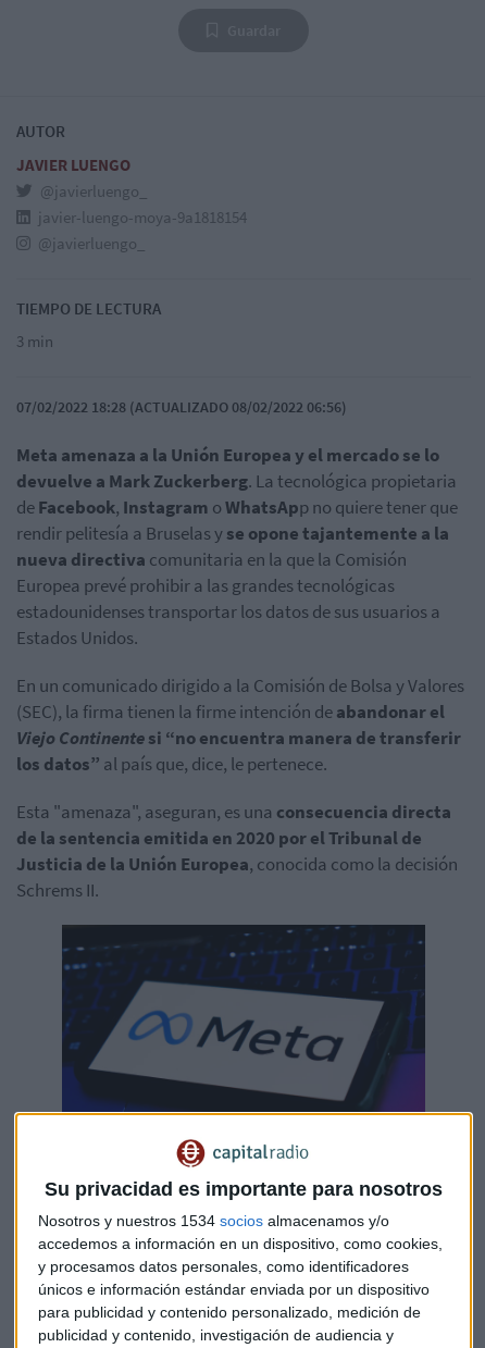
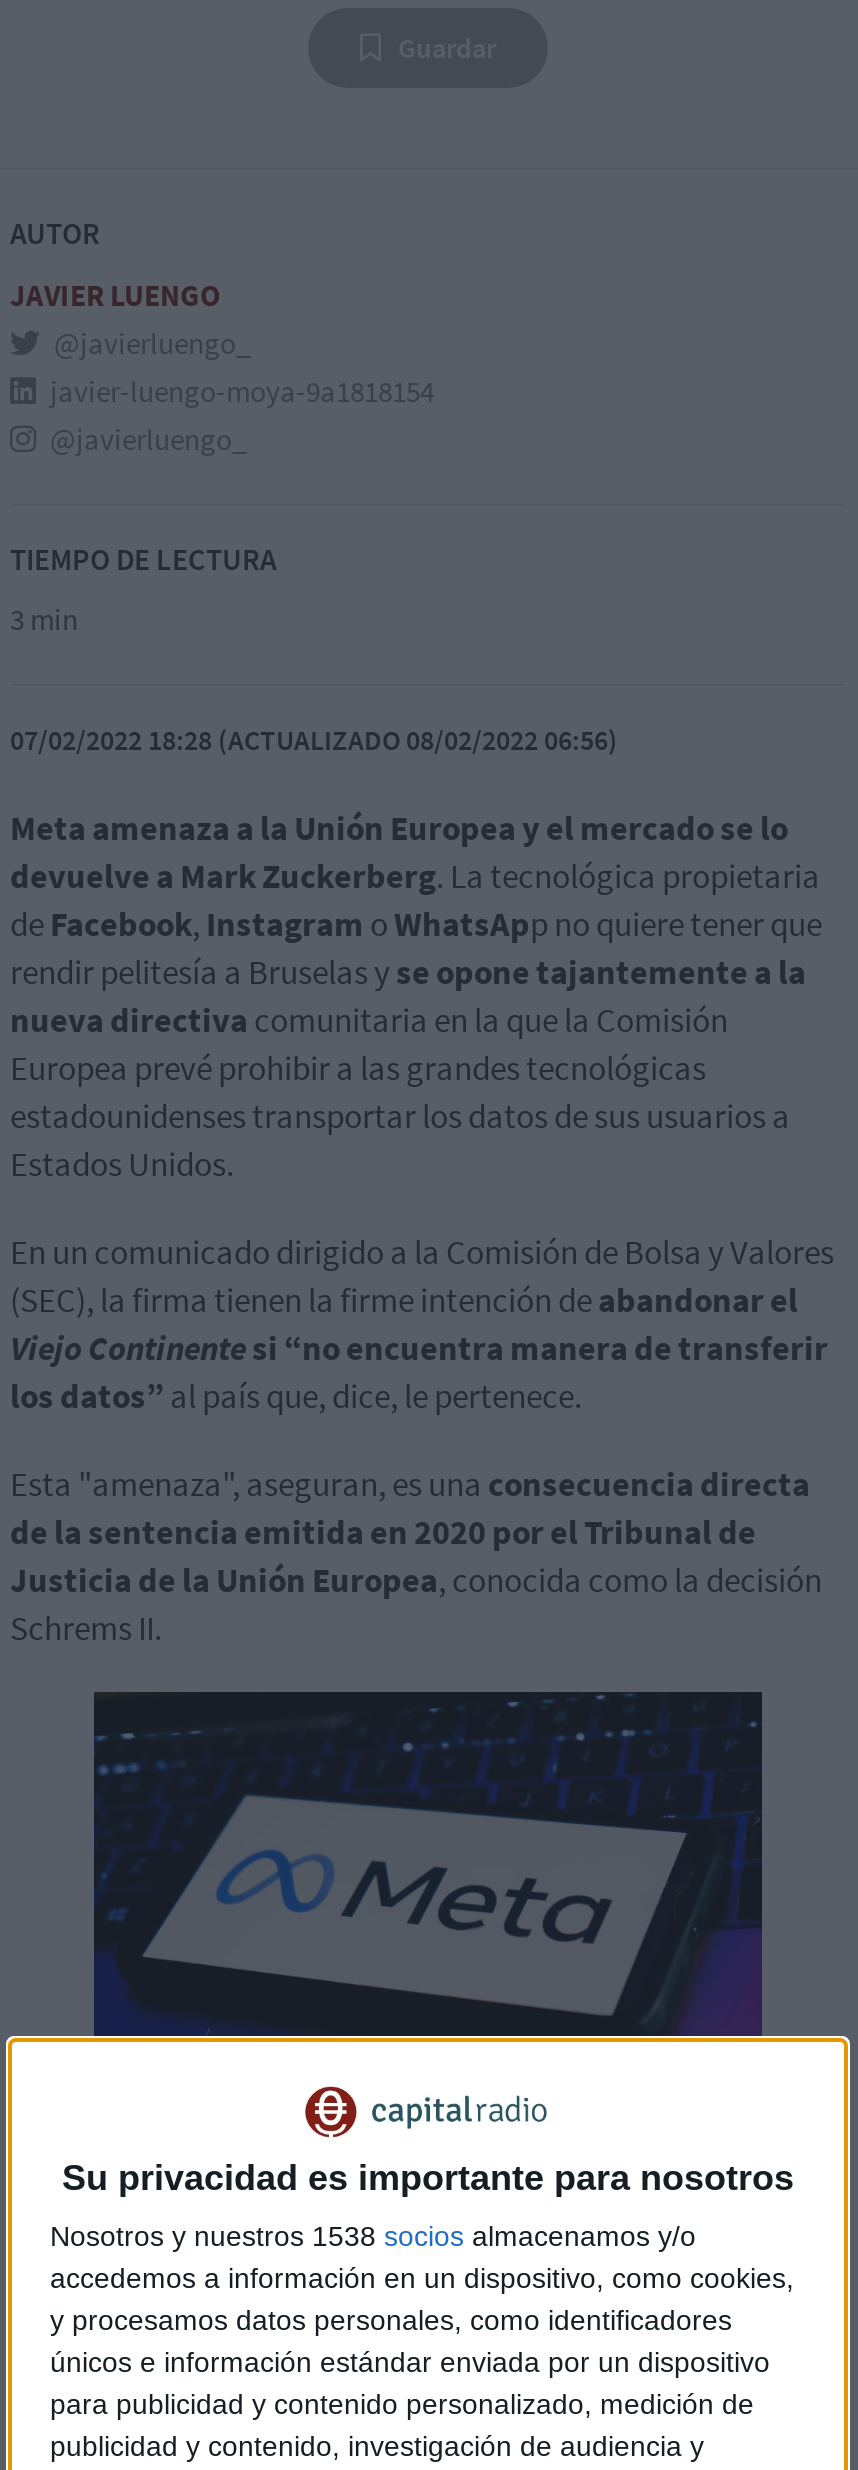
- Nosotros y nuestros 1534 socios almacenamos y/o
+ Nosotros y nuestros 1538 socios almacenamos y/o
